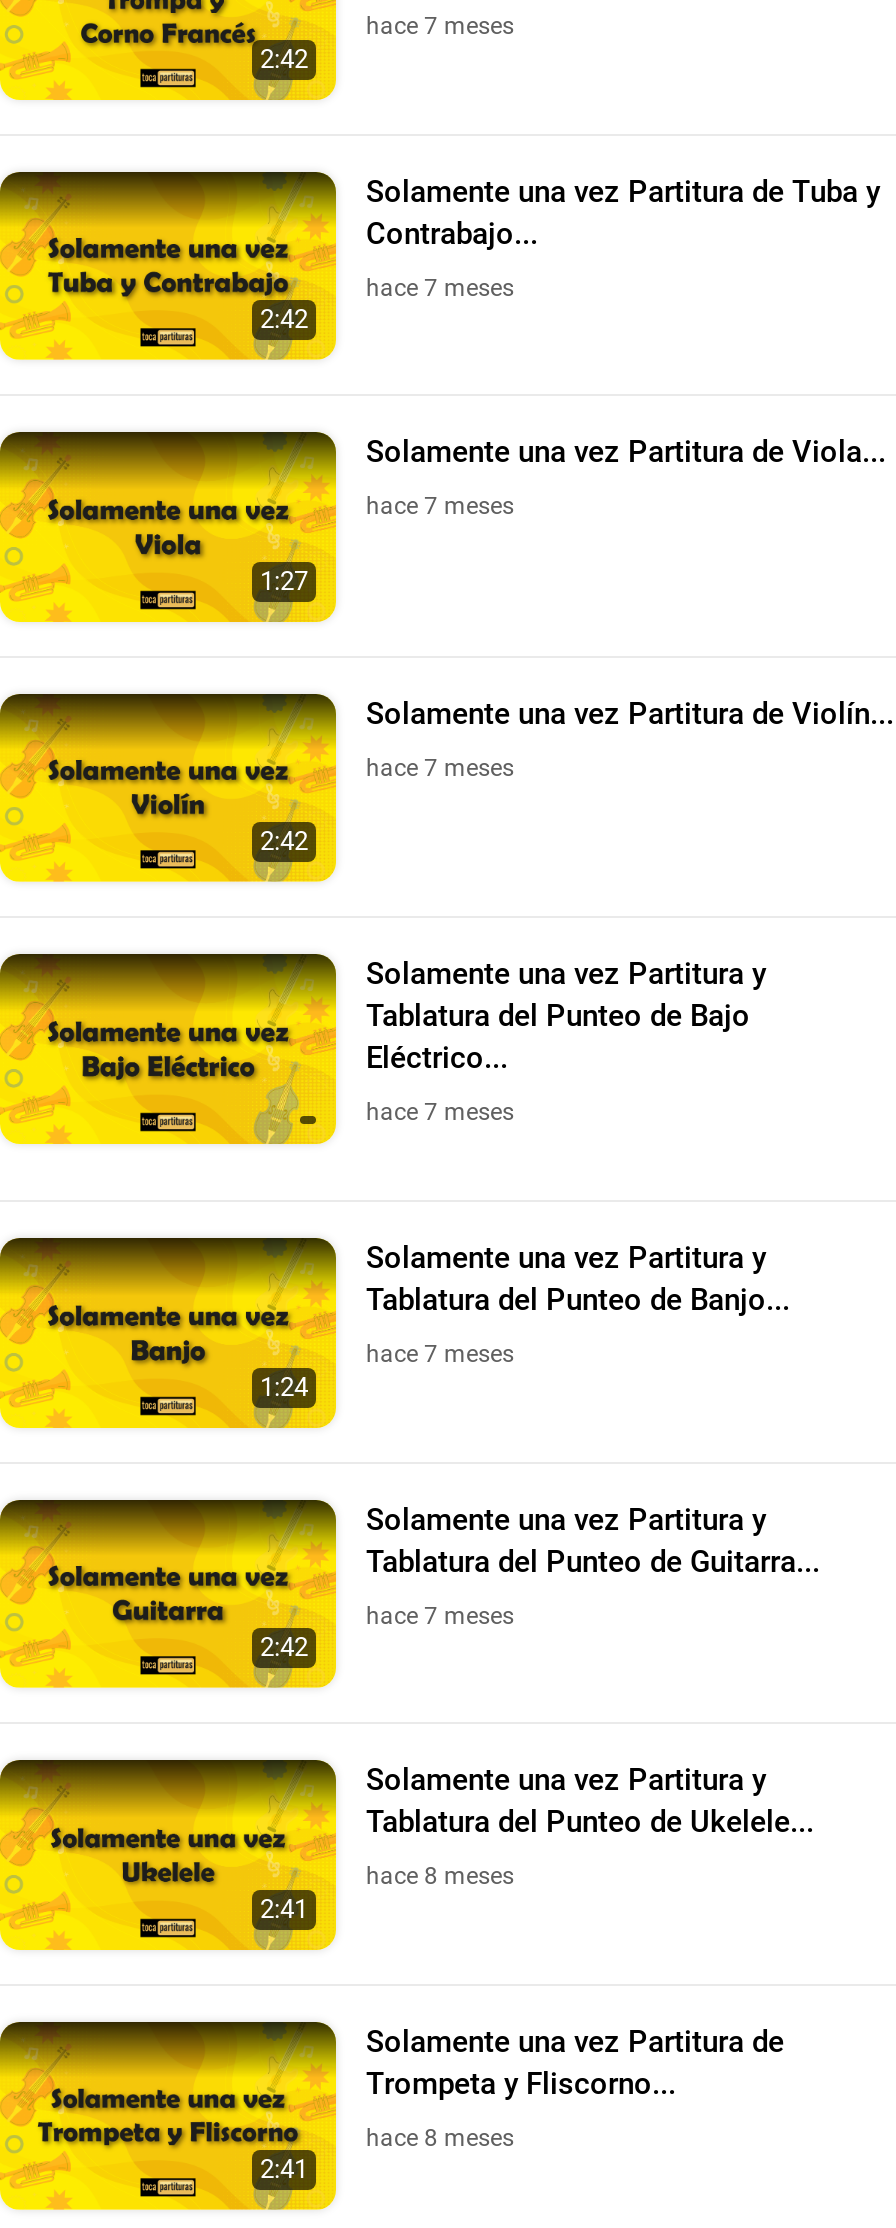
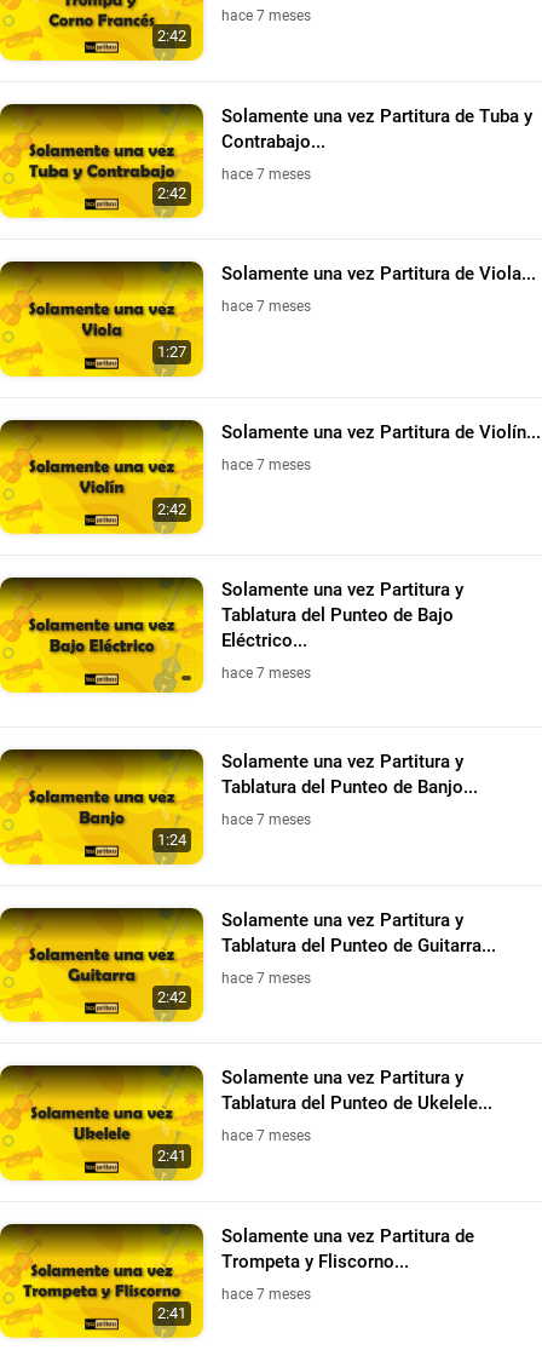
- hace 8 meses
+ hace 7 meses

- hace 8 meses
+ hace 7 meses
